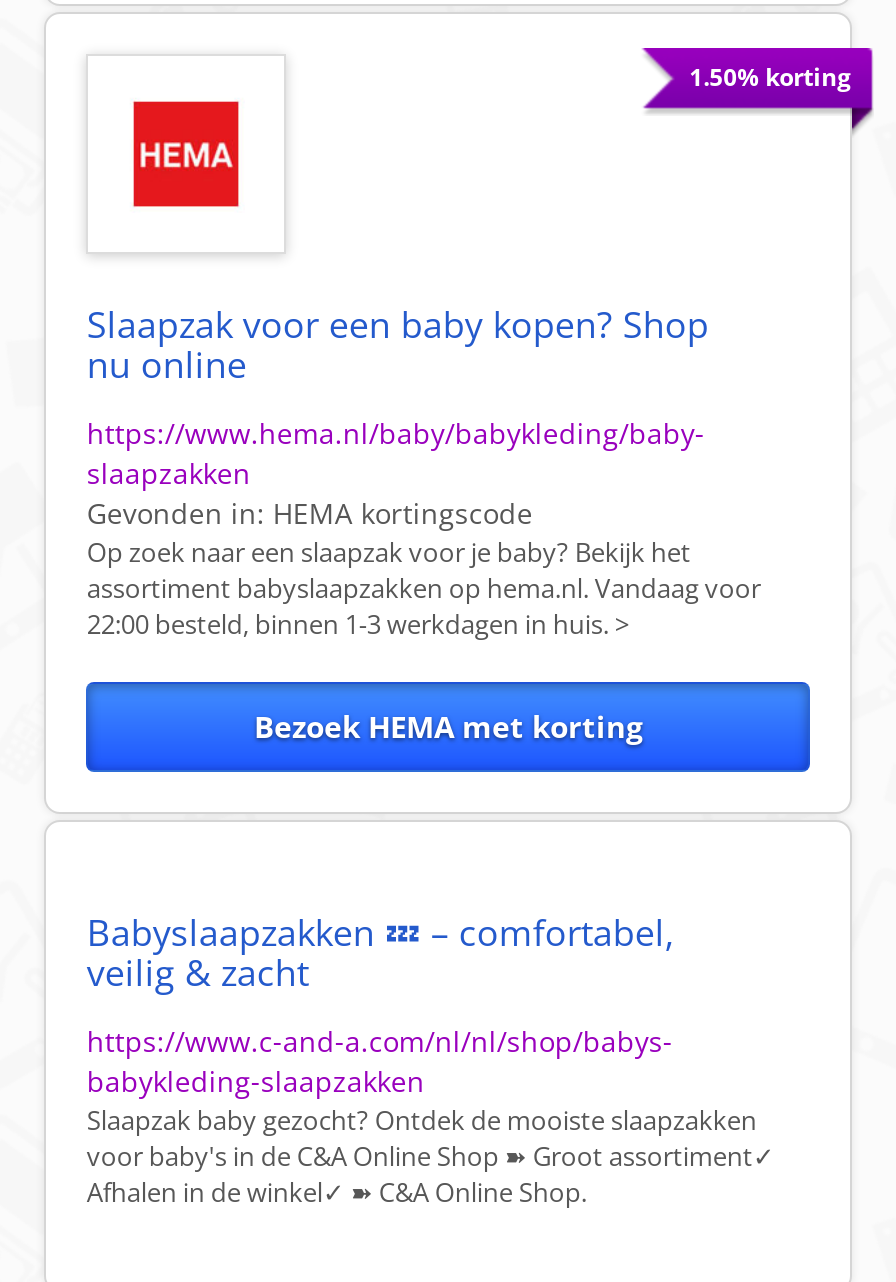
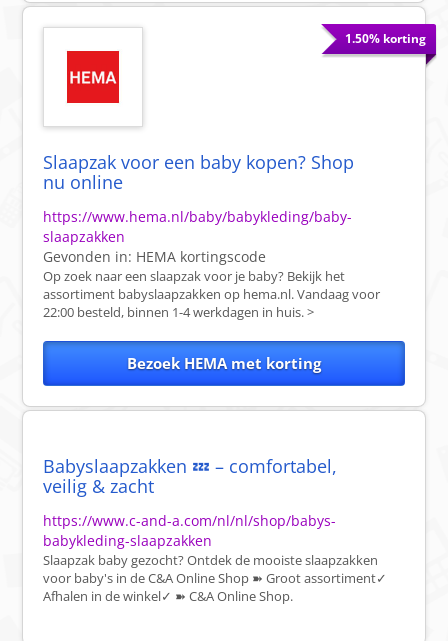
- 22:00 besteld, binnen 1-3 werkdagen in huis. >
+ 22:00 besteld, binnen 1-4 werkdagen in huis. >
